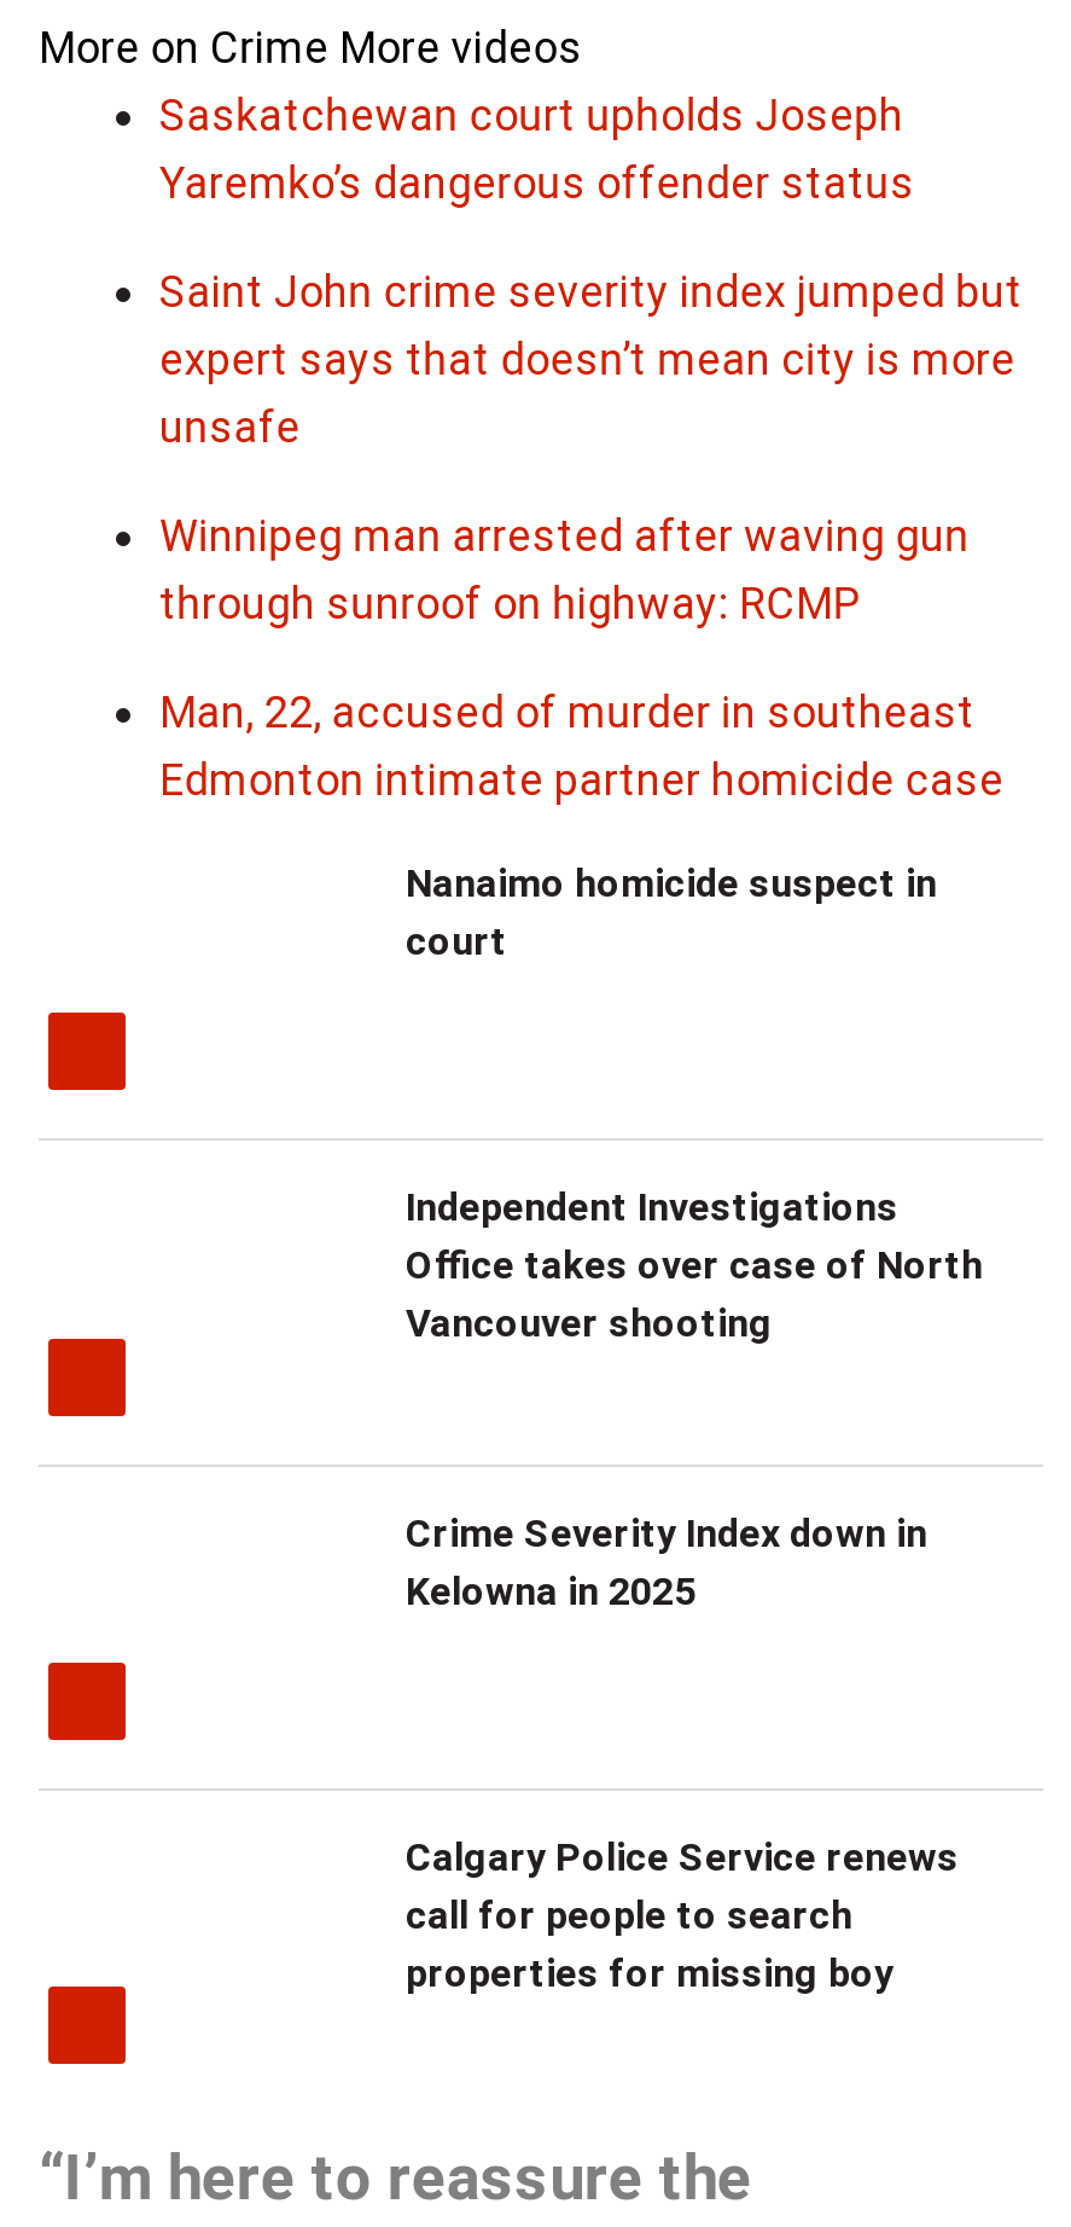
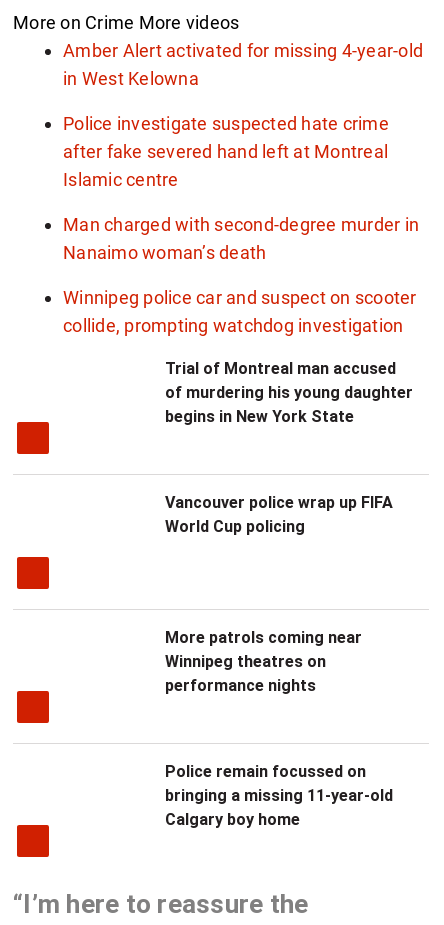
- Saskatchewan court upholds Joseph
- Yaremko’s dangerous offender status
+ Amber Alert activated for missing 4-year-old
+ in West Kelowna

- Saint John crime severity index jumped but
- expert says that doesn’t mean city is more
- unsafe
+ Police investigate suspected hate crime
+ after fake severed hand left at Montreal
+ Islamic centre

- Winnipeg man arrested after waving gun
- through sunroof on highway: RCMP
+ Man charged with second-degree murder in
+ Nanaimo woman’s death

- Man, 22, accused of murder in southeast
- Edmonton intimate partner homicide case
+ Winnipeg police car and suspect on scooter
+ collide, prompting watchdog investigation

- Nanaimo homicide suspect in
- court
+ Trial of Montreal man accused
+ of murdering his young daughter
+ begins in New York State

- Independent Investigations
- Office takes over case of North
- Vancouver shooting
+ Vancouver police wrap up FIFA
+ World Cup policing

- Crime Severity Index down in
- Kelowna in 2025
+ More patrols coming near
+ Winnipeg theatres on
+ performance nights

- Calgary Police Service renews
- call for people to search
- properties for missing boy
+ Police remain focussed on
+ bringing a missing 11-year-old
+ Calgary boy home
